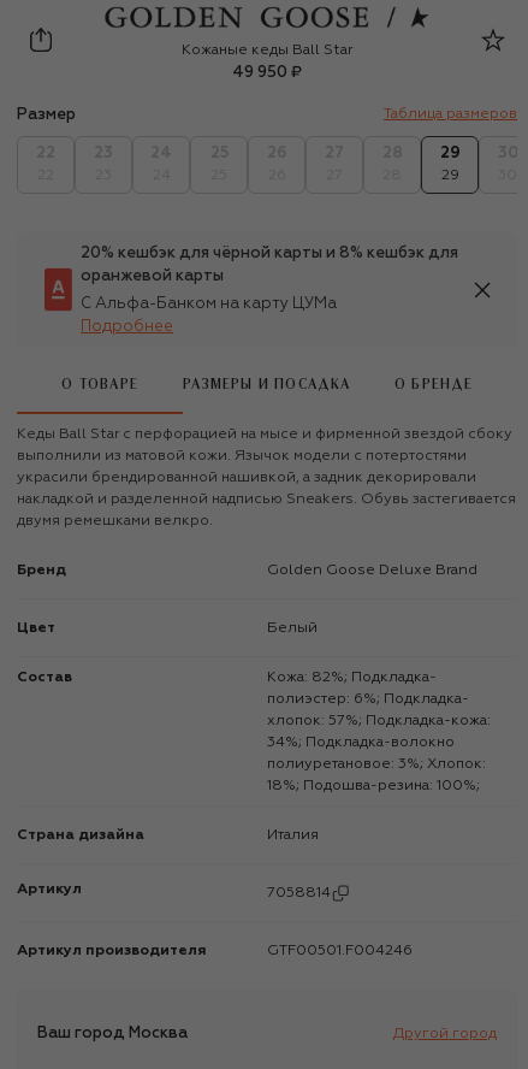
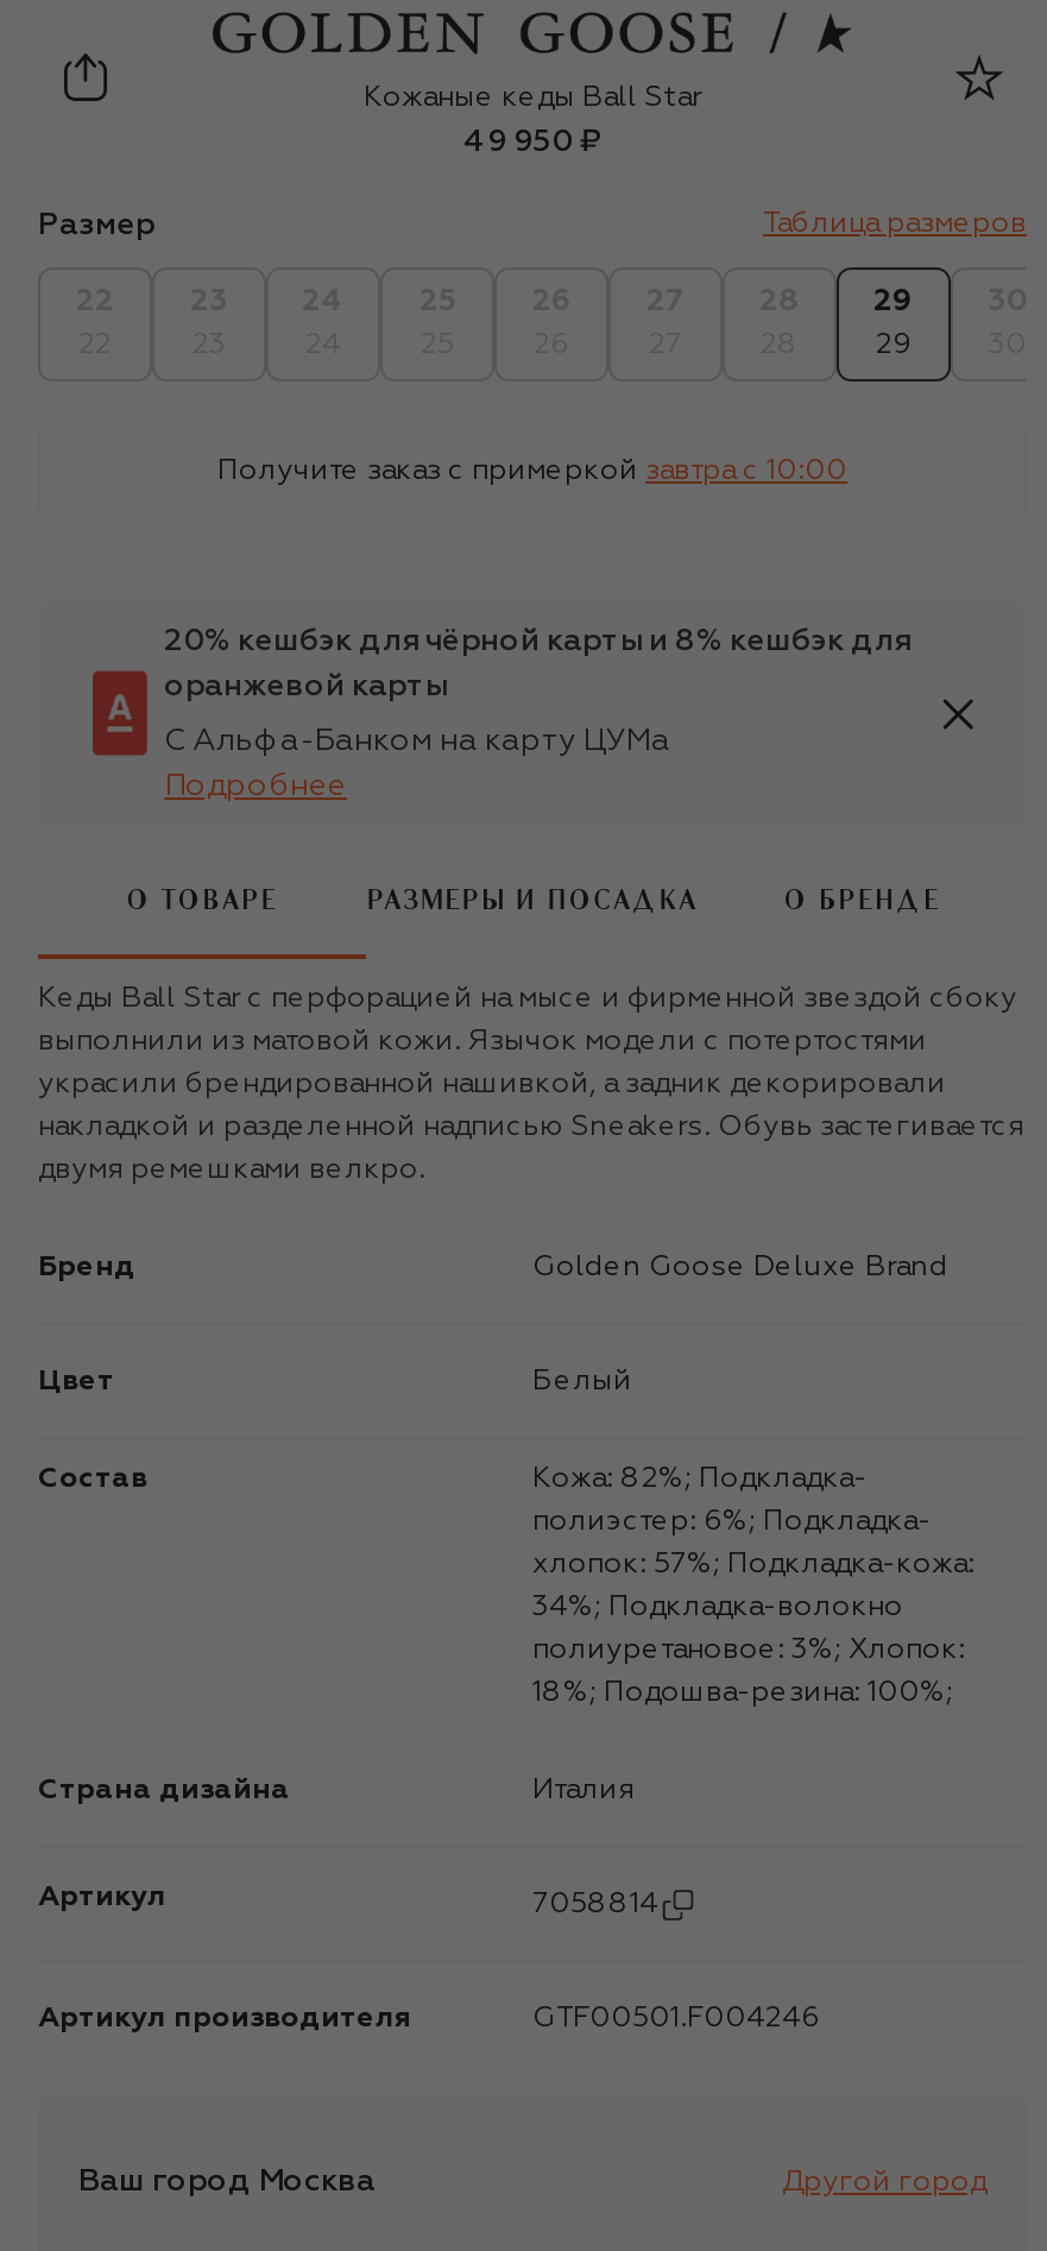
+ Получите заказ с примеркой завтра c 10:00
